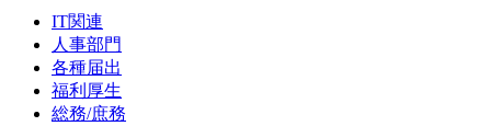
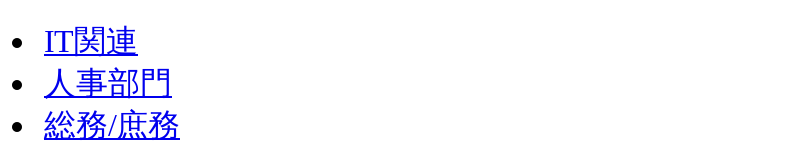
- 各種届出
- 福利厚生
